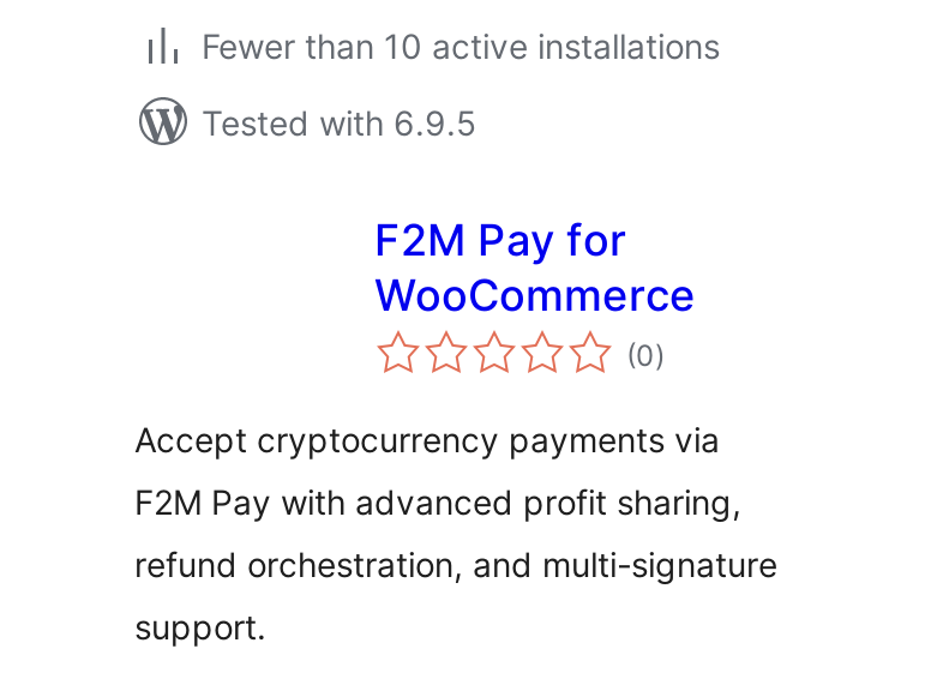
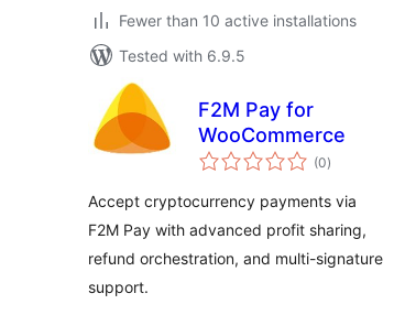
+ [image]
